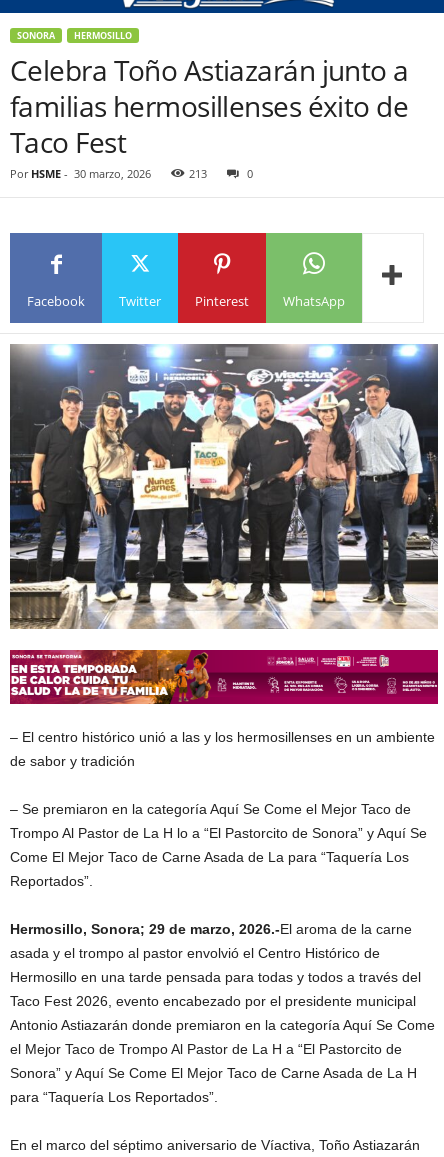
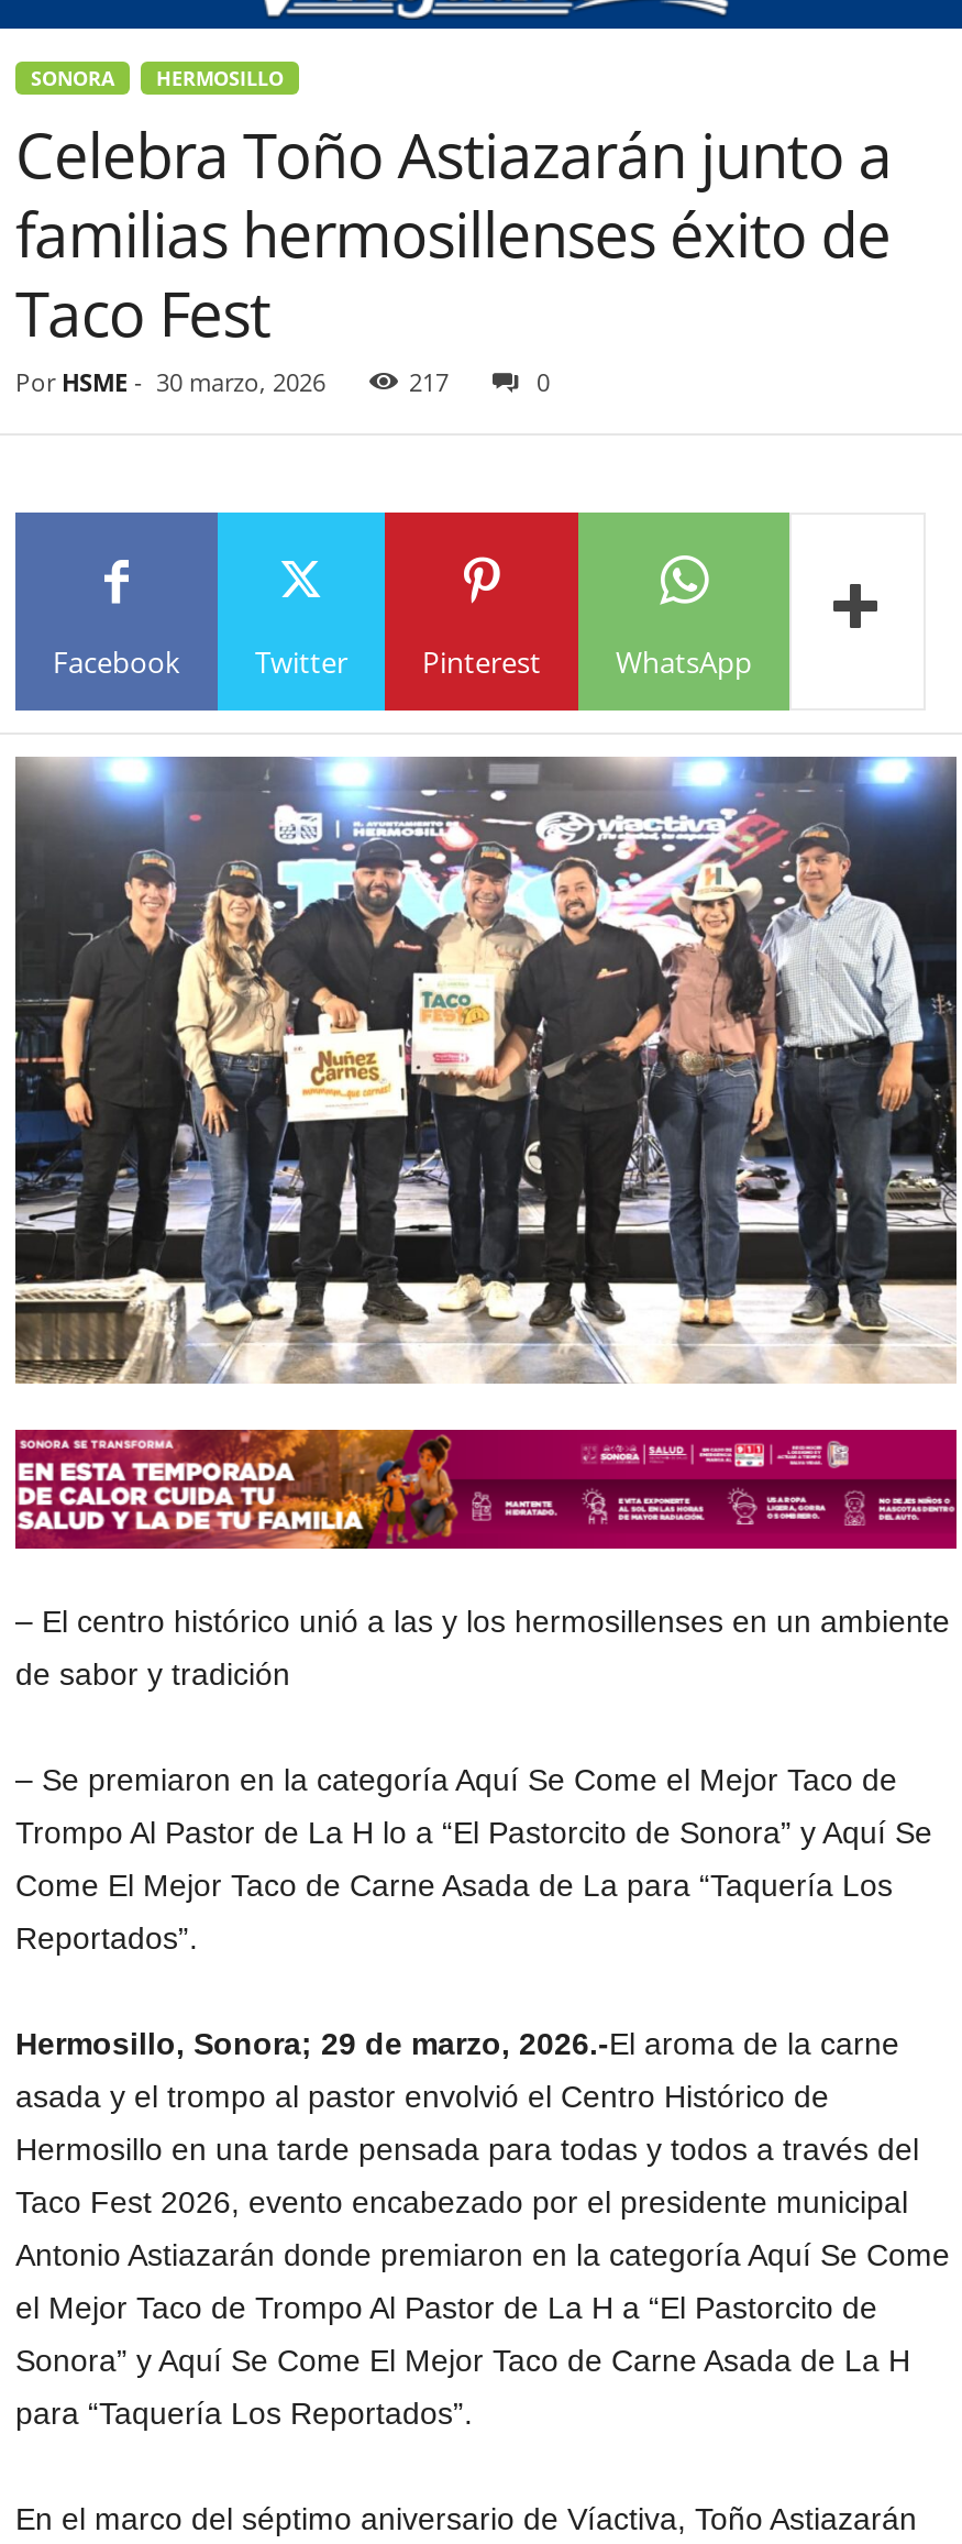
- 213
+ 217
